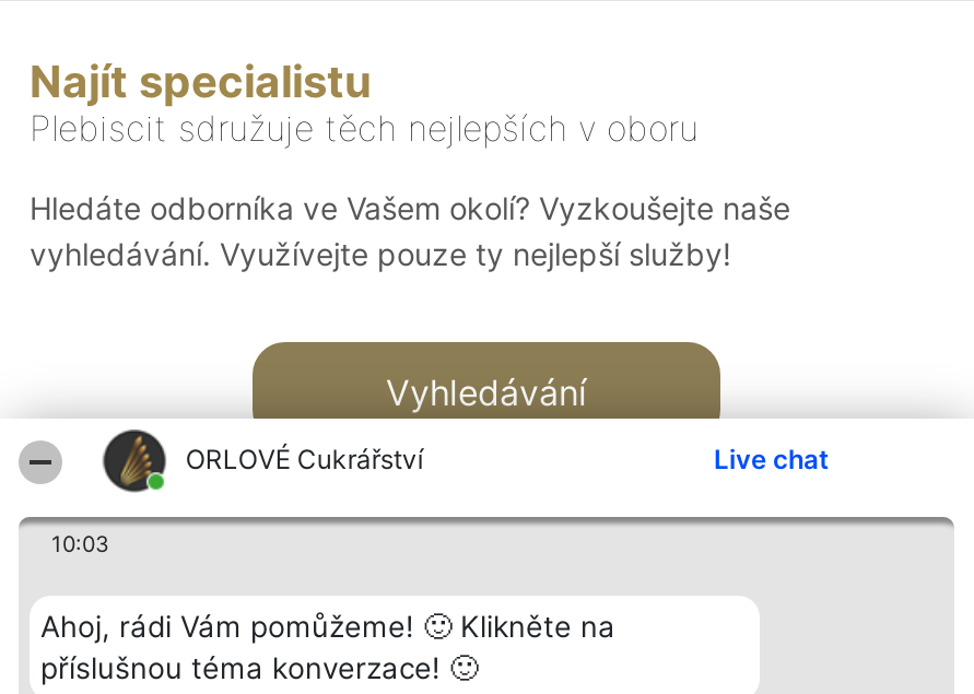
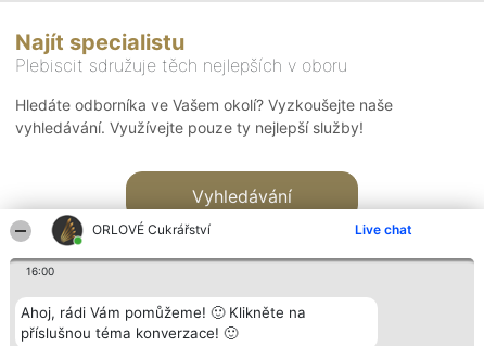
- 10:03
+ 16:00
